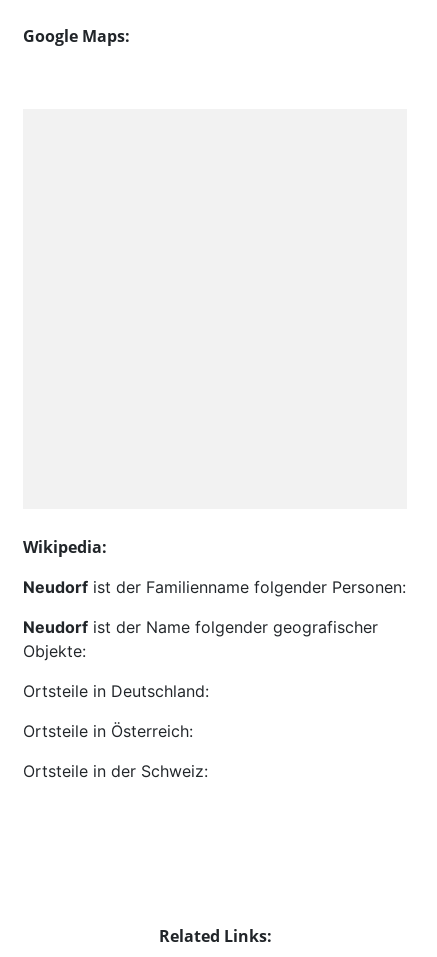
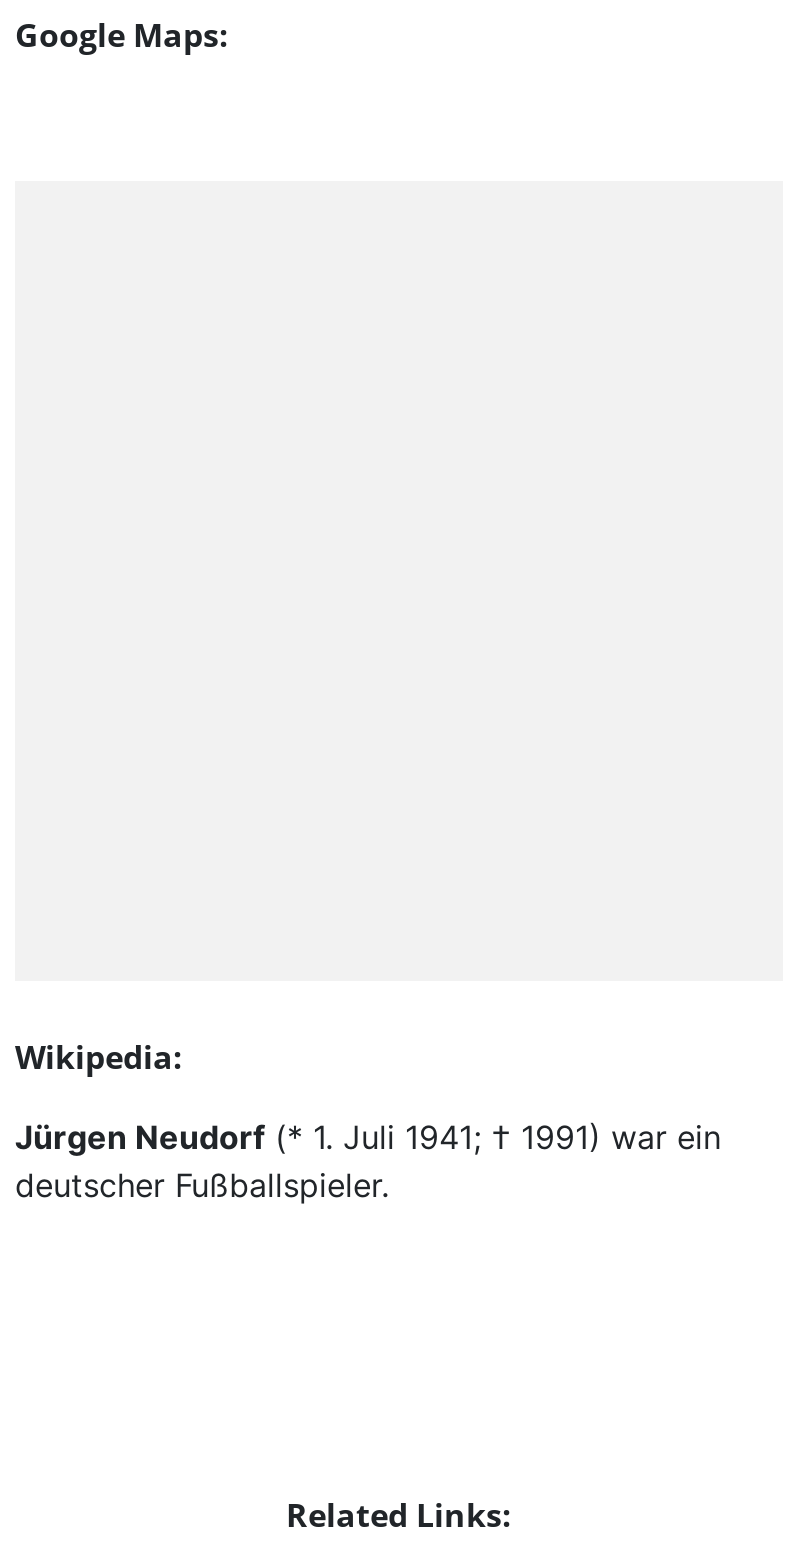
- Neudorf ist der Familienname folgender Personen:
- Neudorf ist der Name folgender geografischer
- Objekte:
- Ortsteile in Deutschland:
- Ortsteile in Österreich:
- Ortsteile in der Schweiz:
+ Jürgen Neudorf (* 1. Juli 1941; † 1991) war ein
+ deutscher Fußballspieler.
